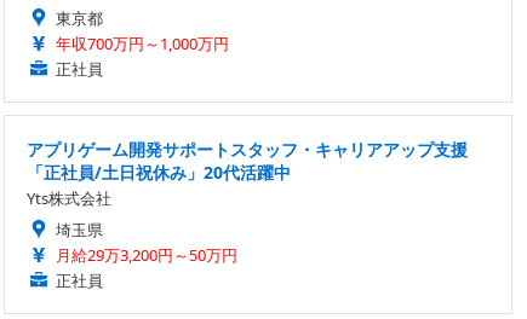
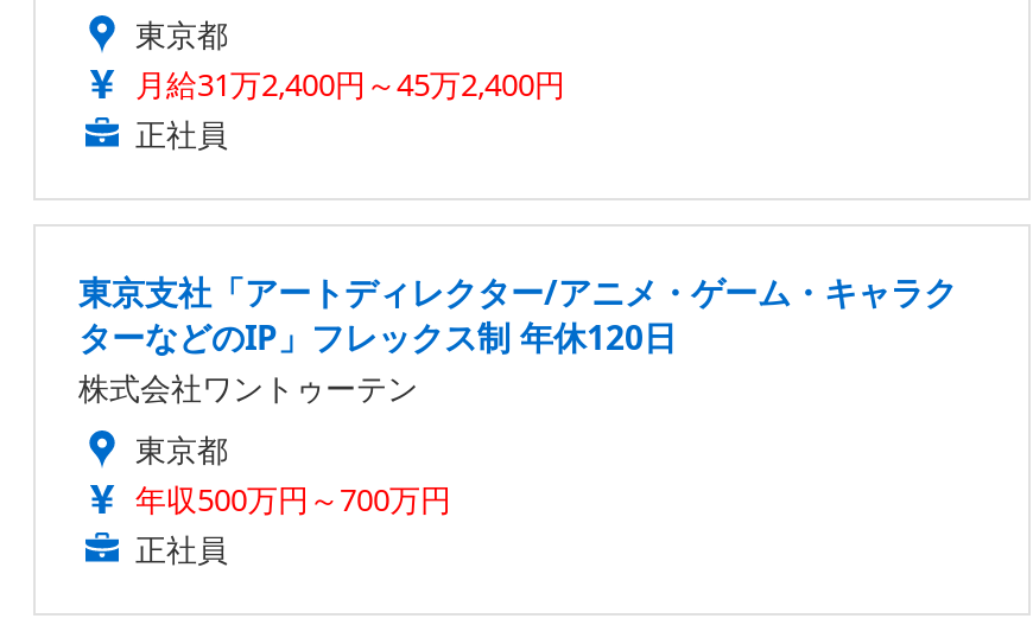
- 年収700万円～1,000万円
+ 月給31万2,400円～45万2,400円

- アプリゲーム開発サポートスタッフ・キャリアアップ支援
- 「正社員/土日祝休み」20代活躍中
- Yts株式会社
- 埼玉県
- 月給29万3,200円～50万円
+ 東京支社「アートディレクター/アニメ・ゲーム・キャラク
+ ターなどのIP」フレックス制 年休120日
+ 株式会社ワントゥーテン
+ 東京都
+ 年収500万円～700万円
